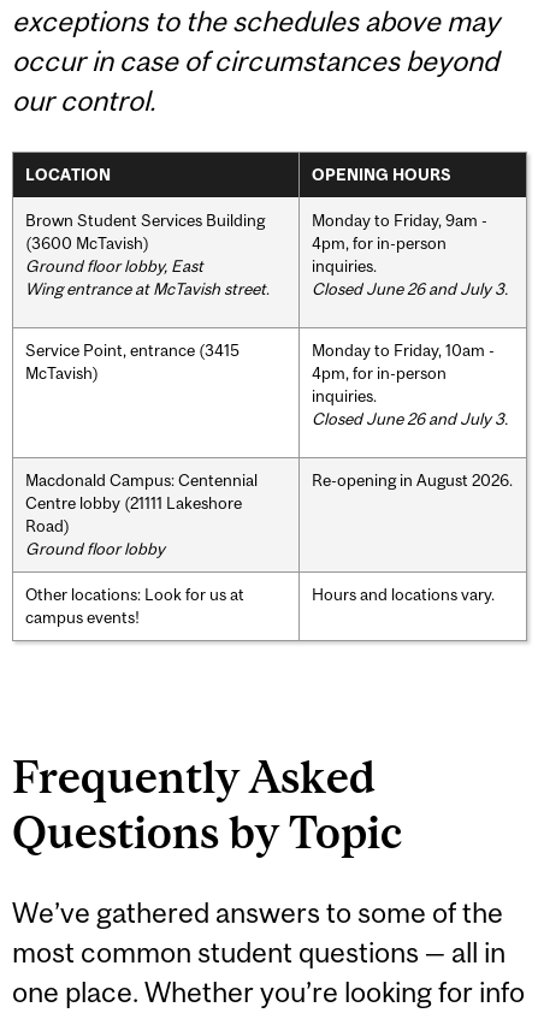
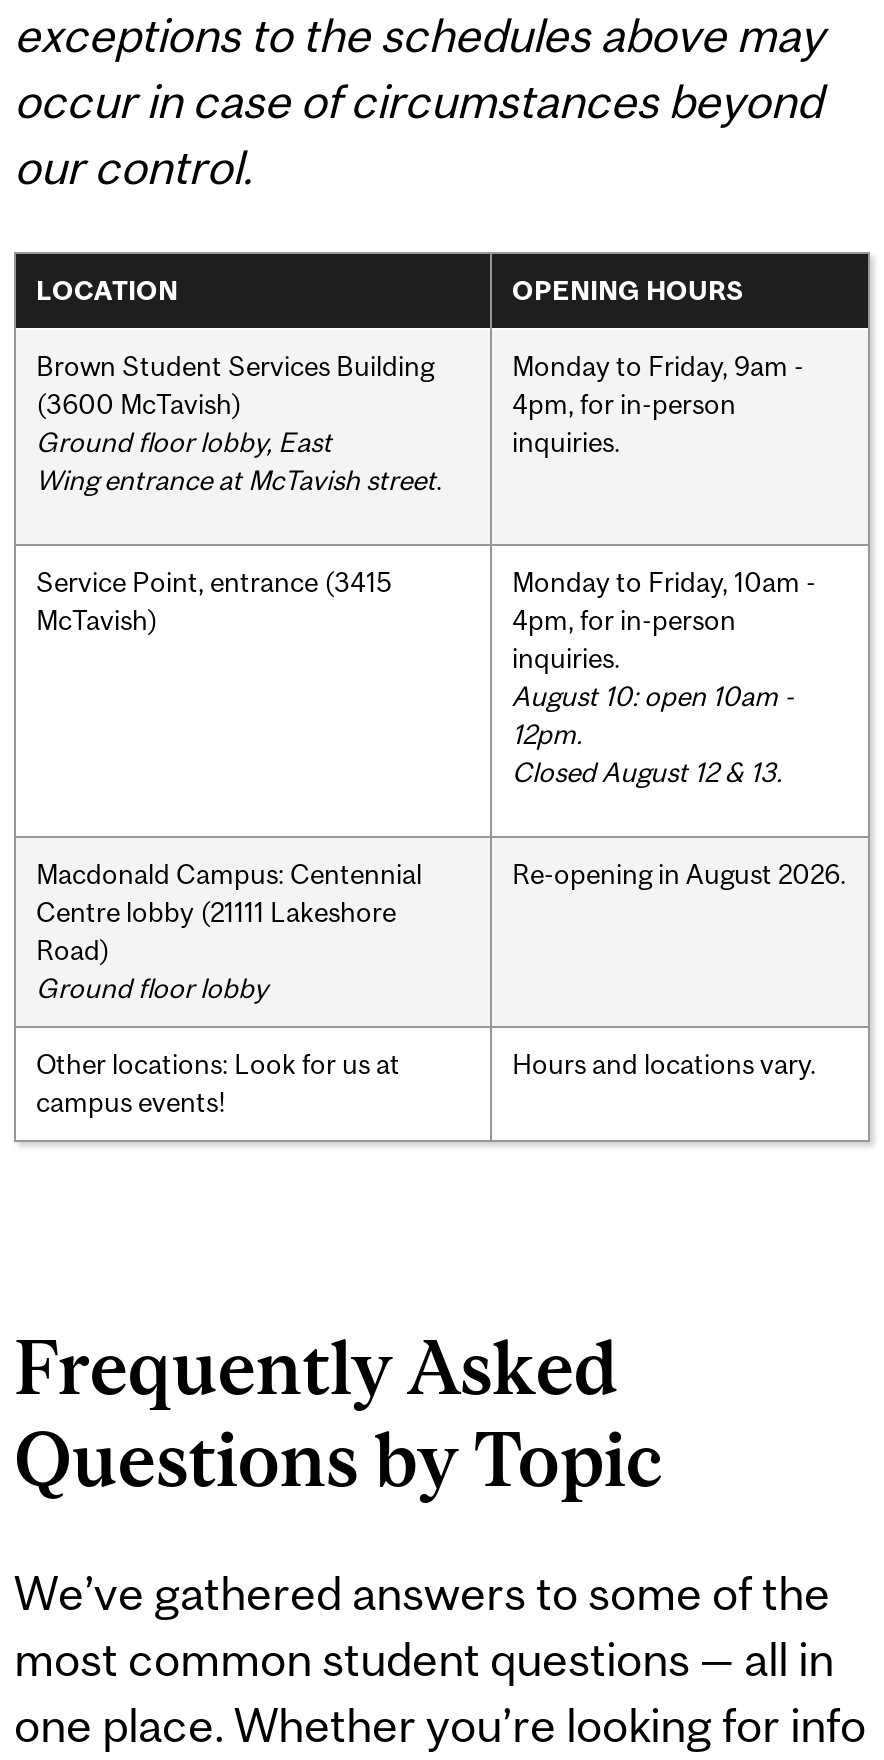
- Closed June 26 and July 3.

- Closed June 26 and July 3.
+ August 10: open 10am -
+ 12pm.
+ Closed August 12 & 13.
